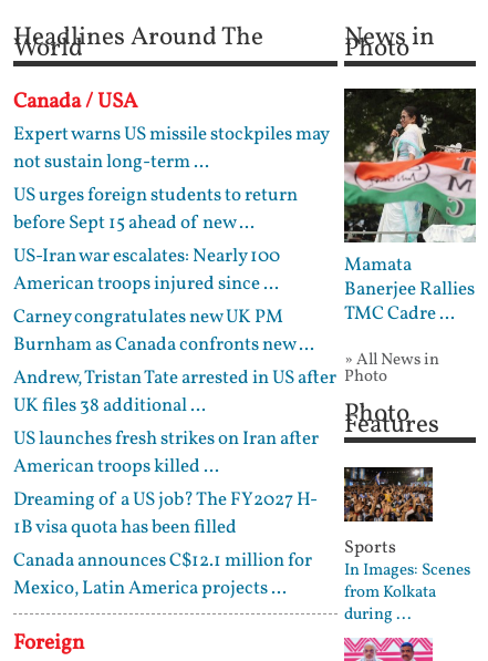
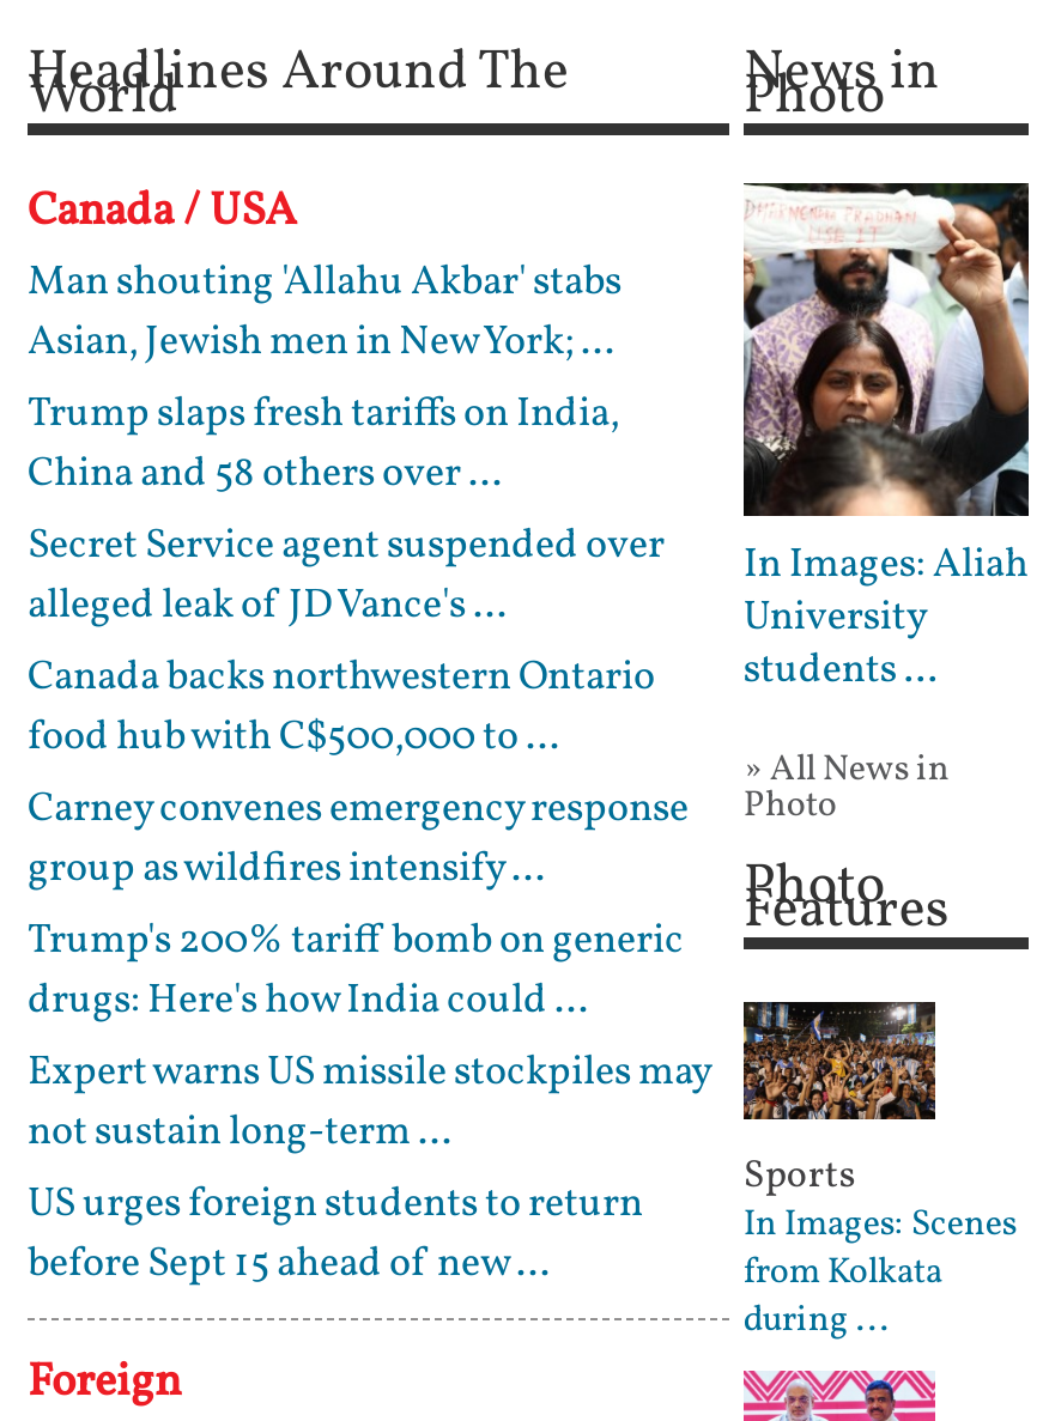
- [image]
- Mamata
- Banerjee Rallies
- TMC Cadre ...
+ [image]
+ In Images: Aliah
+ University
+ students ...

+ Man shouting 'Allahu Akbar' stabs
+ Asian, Jewish men in New York; ...
+ Trump slaps fresh tariffs on India,
+ China and 58 others over ...
+ Secret Service agent suspended over
+ alleged leak of JD Vance's ...
+ Canada backs northwestern Ontario
+ food hub with C$500,000 to ...
+ Carney convenes emergency response
+ group as wildfires intensify ...
+ Trump's 200% tariff bomb on generic
+ drugs: Here's how India could ...

moved down: Expert warns US missile stockpiles may | not sustain long-term ... | US urges foreign students to return | before Sept 15 ahead of new ...

- US-Iran war escalates: Nearly 100
- American troops injured since ...
- Carney congratulates new UK PM
- Burnham as Canada confronts new ...
- Andrew, Tristan Tate arrested in US after
- UK files 38 additional ...
- US launches fresh strikes on Iran after
- American troops killed ...
- Dreaming of a US job? The FY2027 H-
- 1B visa quota has been filled
- Canada announces C$12.1 million for
- Mexico, Latin America projects ...
